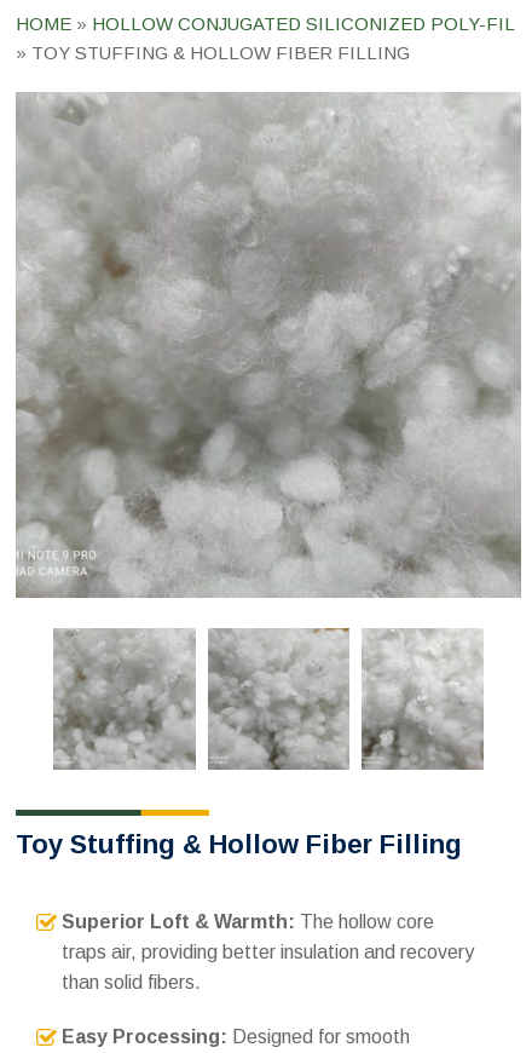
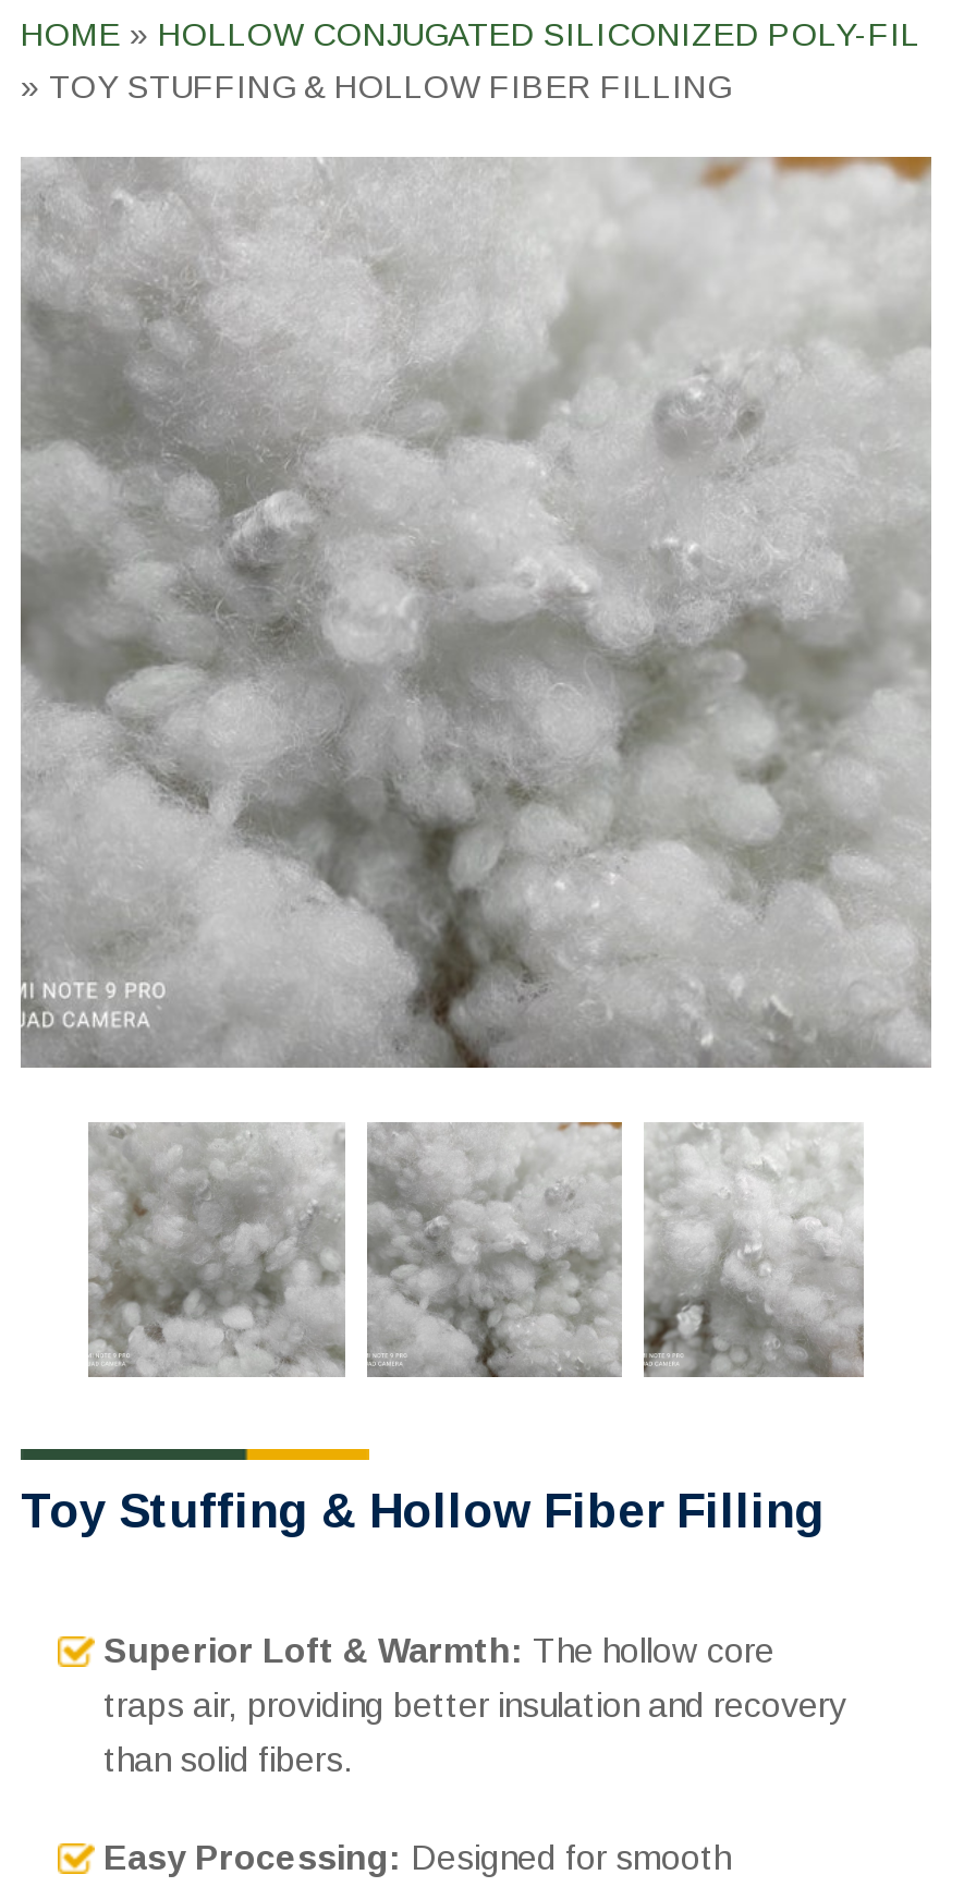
- [image]
+ [image]
